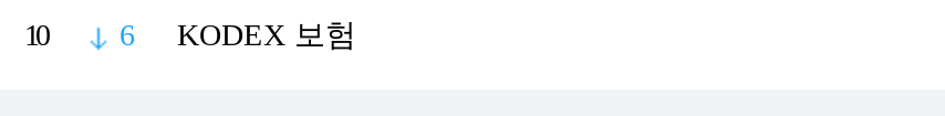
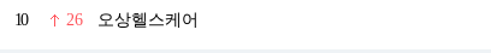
- 6
- KODEX 보험
+ 26
+ 오상헬스케어
